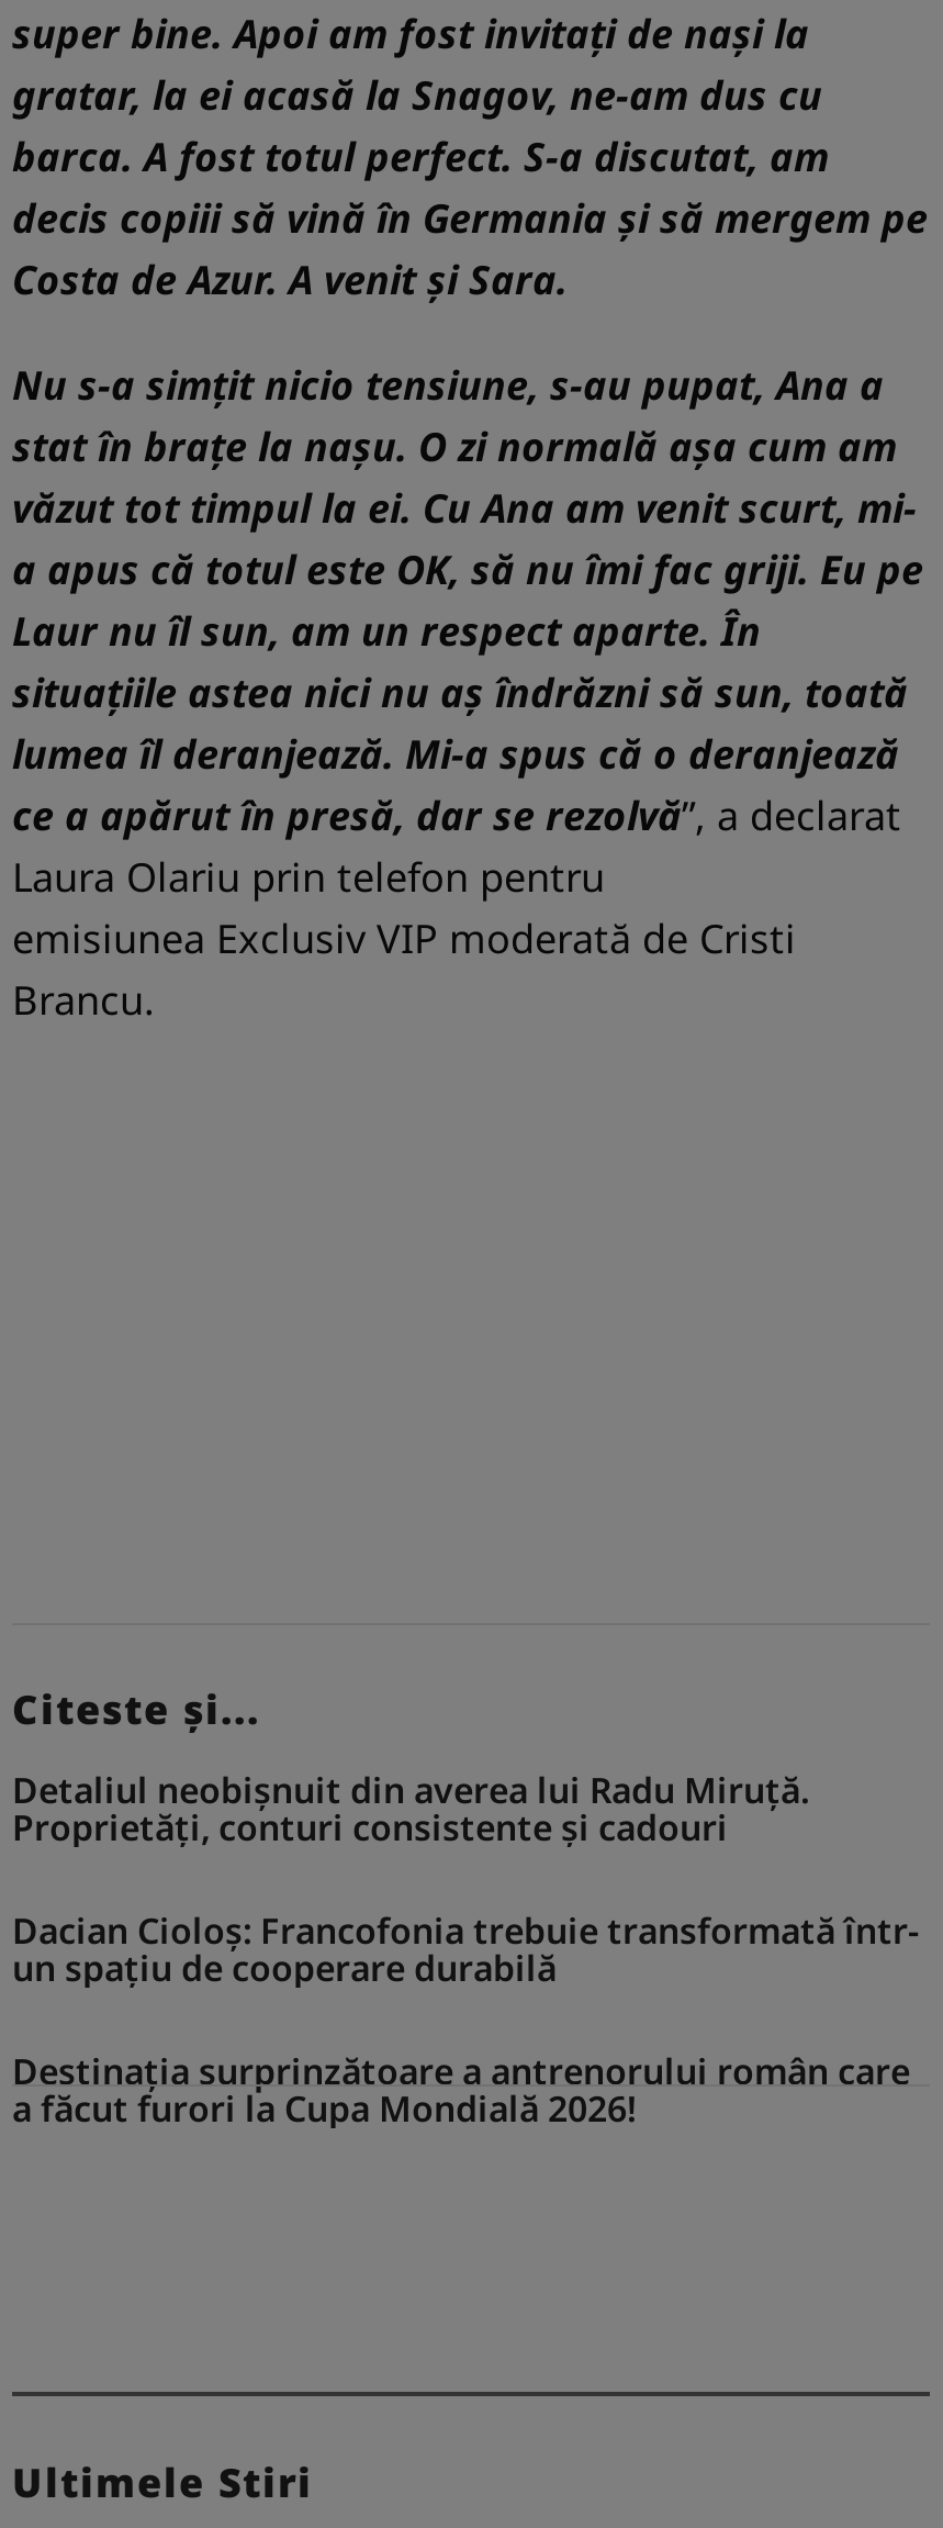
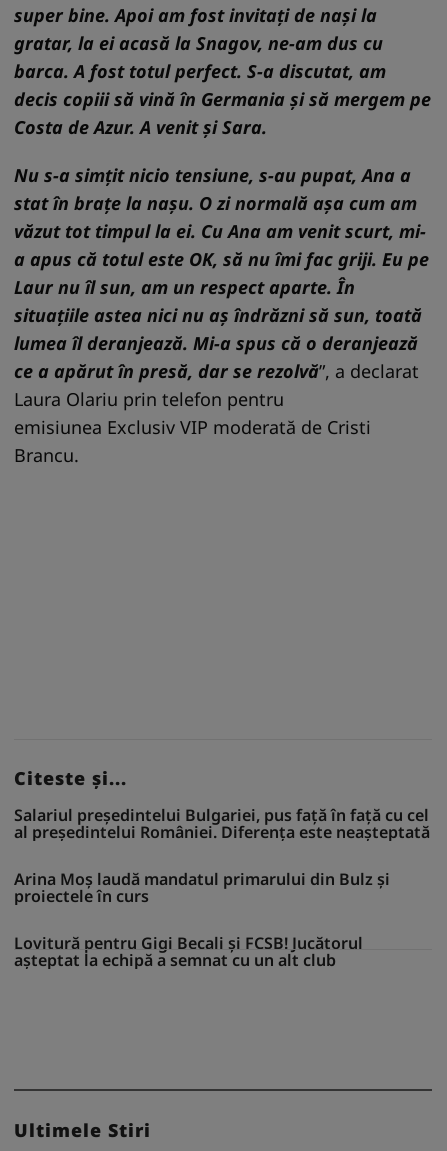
- Detaliul neobişnuit din averea lui Radu Miruță.
- Proprietăți, conturi consistente și cadouri
+ Salariul președintelui Bulgariei, pus față în față cu cel
+ al președintelui României. Diferența este neașteptată

- Dacian Cioloș: Francofonia trebuie transformată într-
- un spațiu de cooperare durabilă
+ Arina Moș laudă mandatul primarului din Bulz și
+ proiectele în curs

- Destinația surprinzătoare a antrenorului român care
- a făcut furori la Cupa Mondială 2026!
+ Lovitură pentru Gigi Becali și FCSB! Jucătorul
+ așteptat la echipă a semnat cu un alt club
